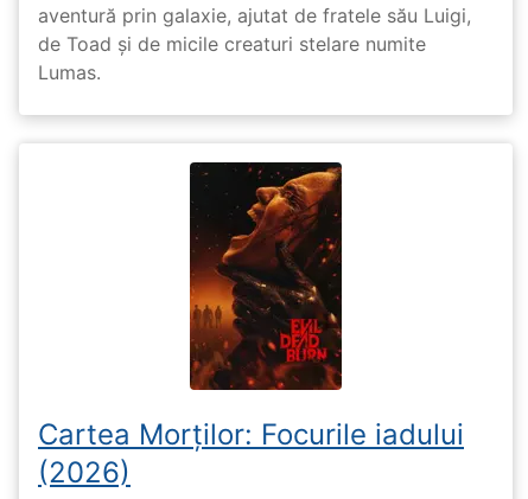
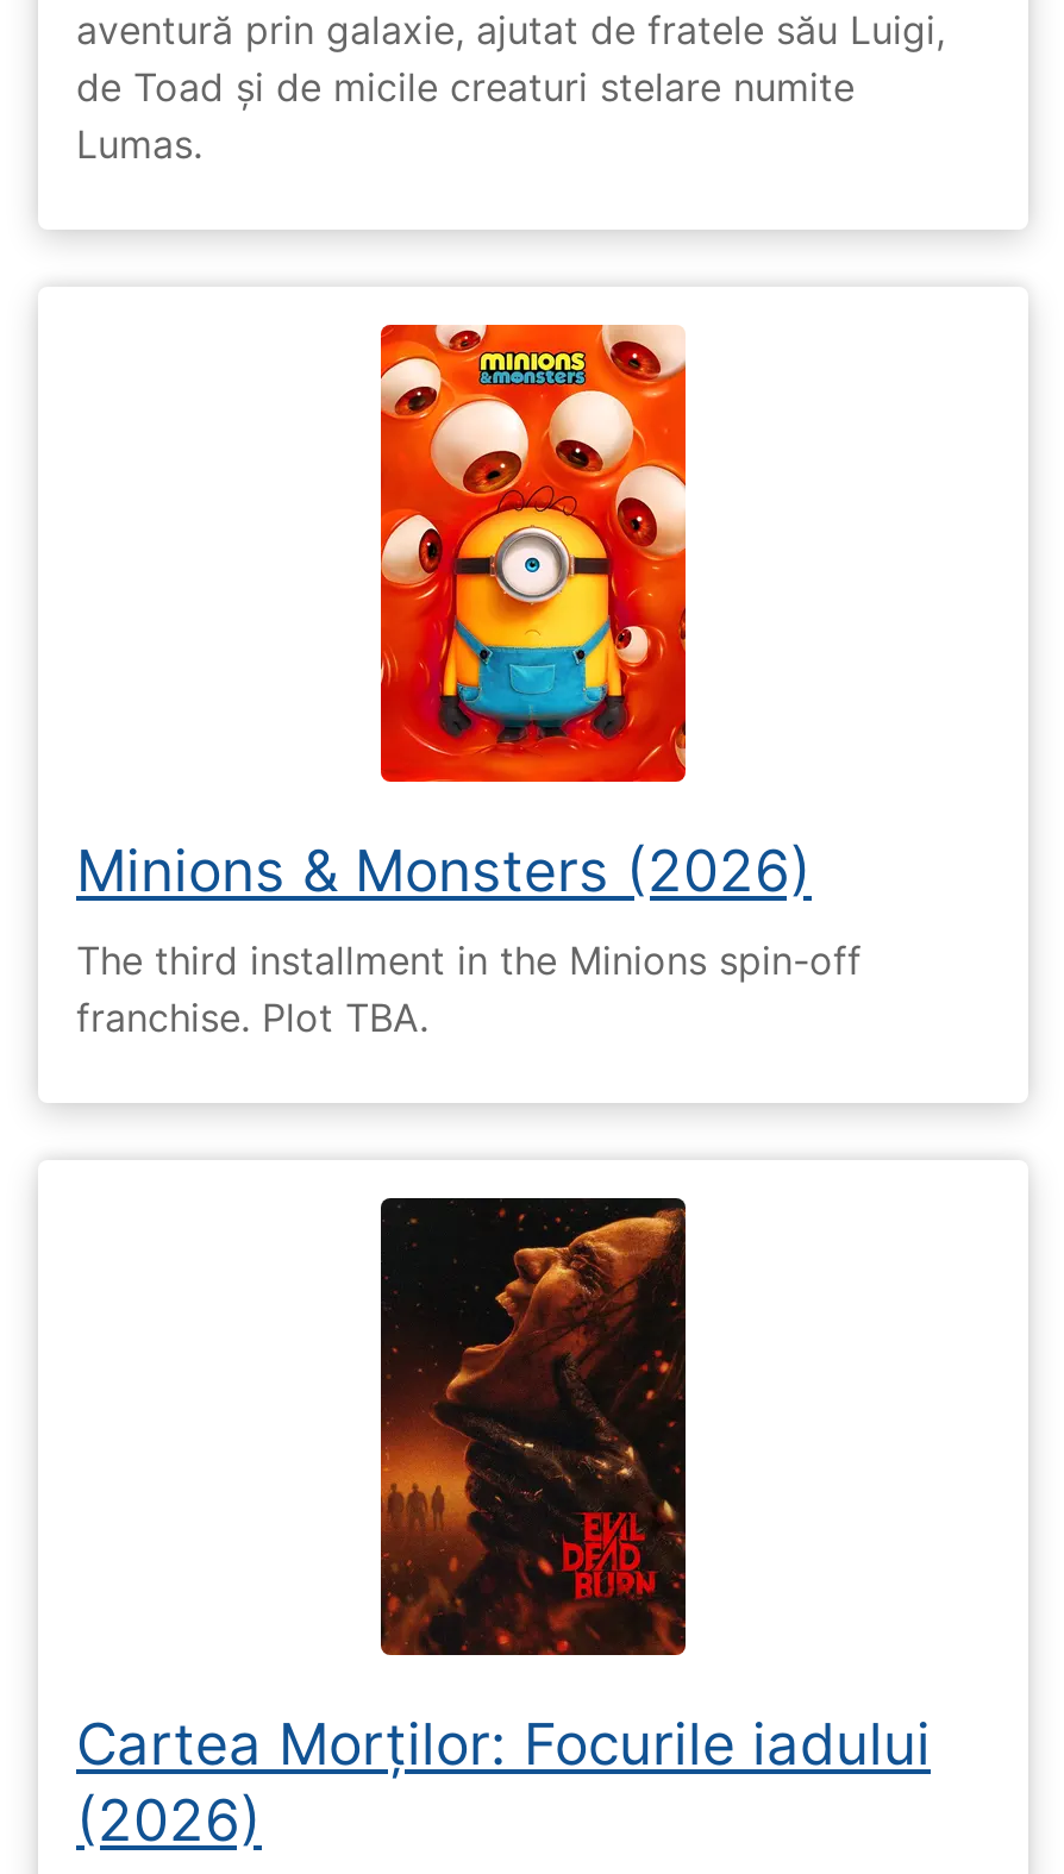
+ [image]
+ Minions & Monsters (2026)
+ The third installment in the Minions spin-off
+ franchise. Plot TBA.
